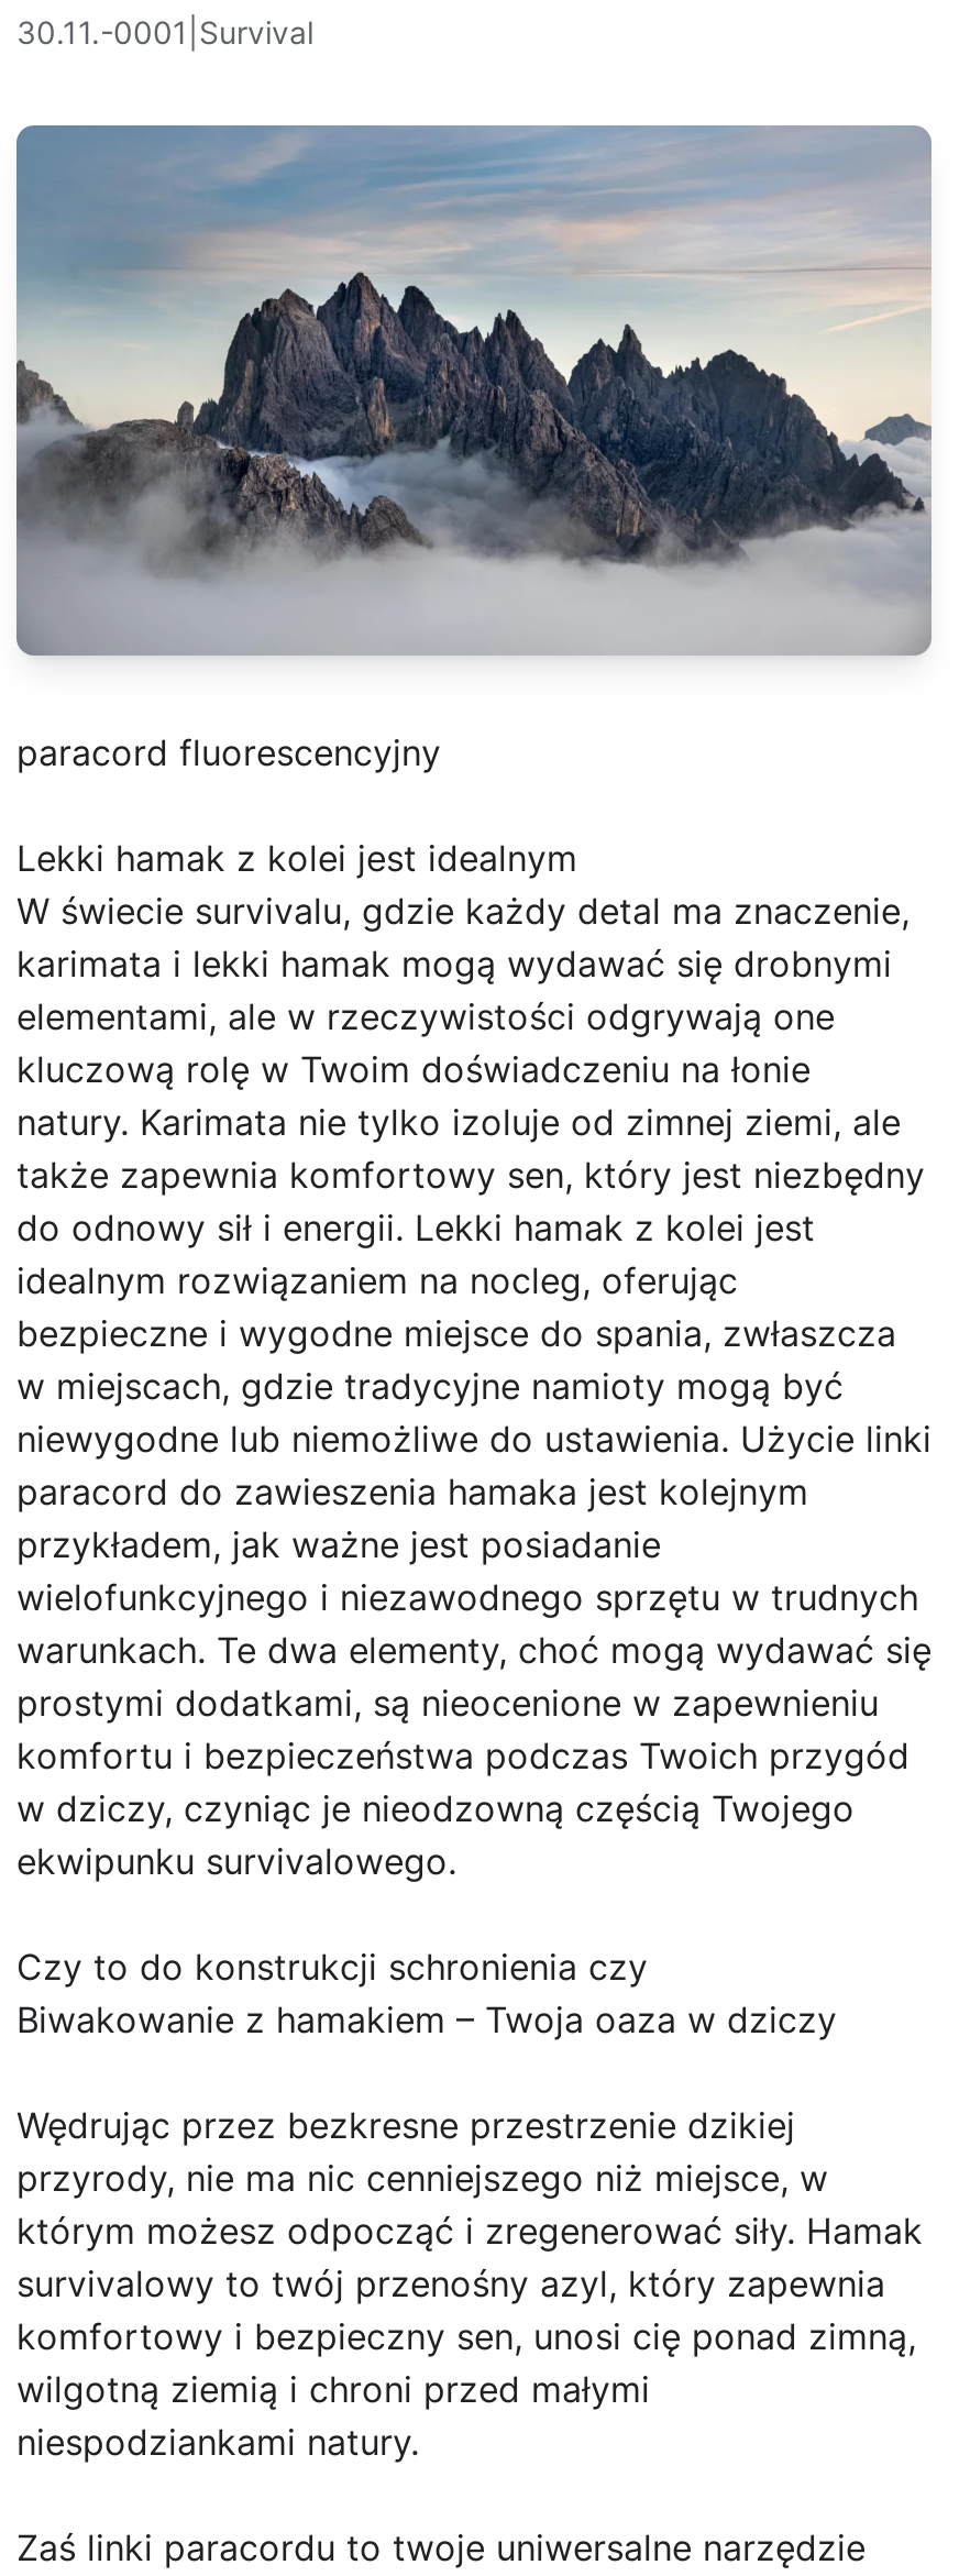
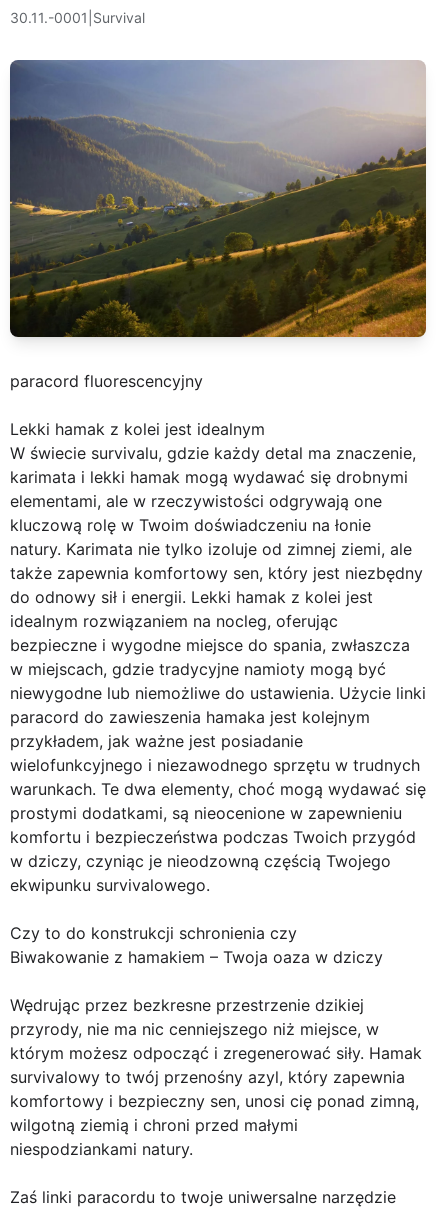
- [image]
+ [image]
